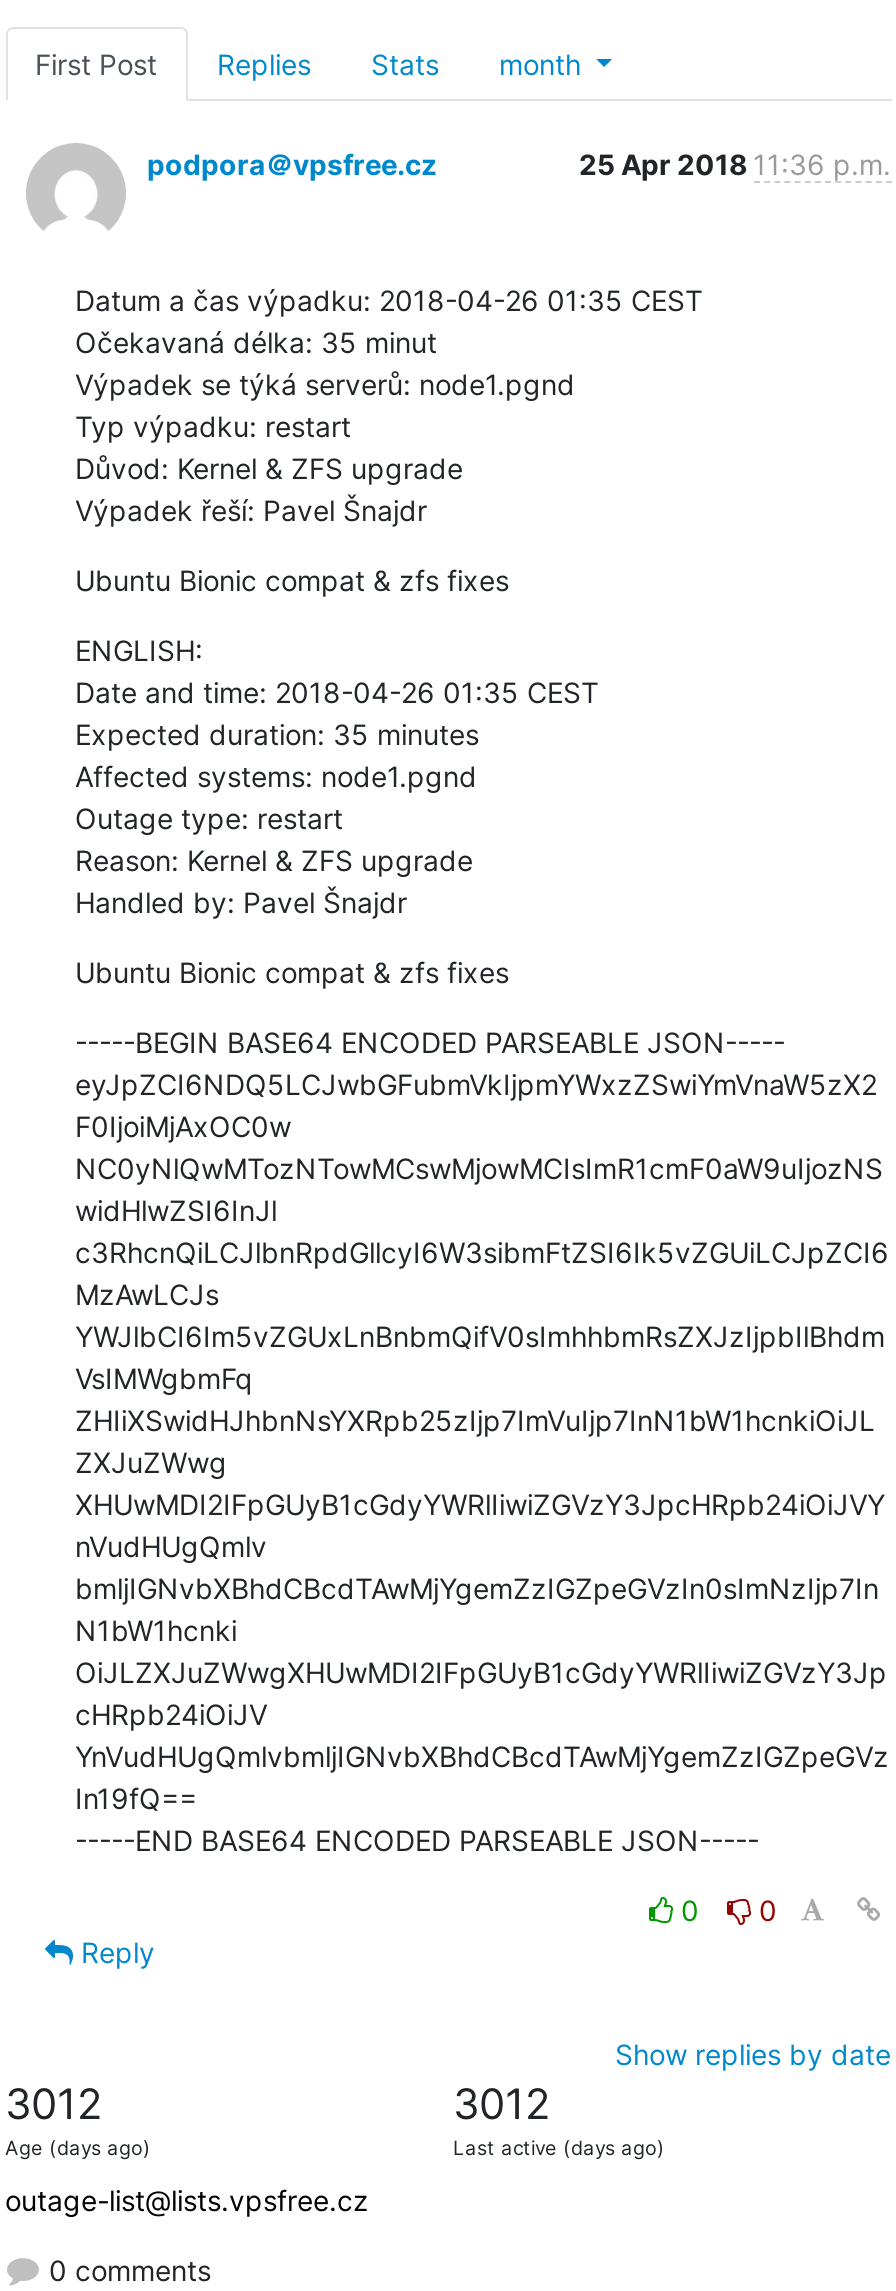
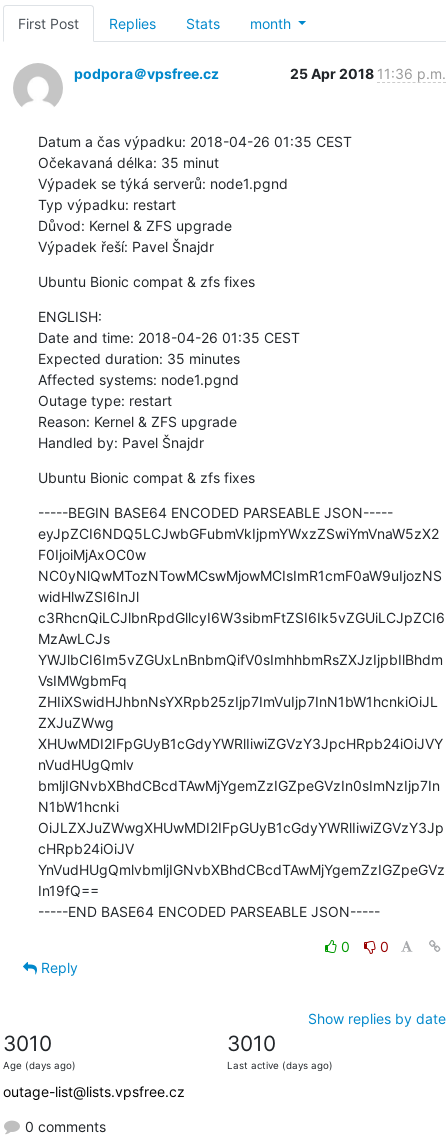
- 3012
+ 3010

- 3012
+ 3010
